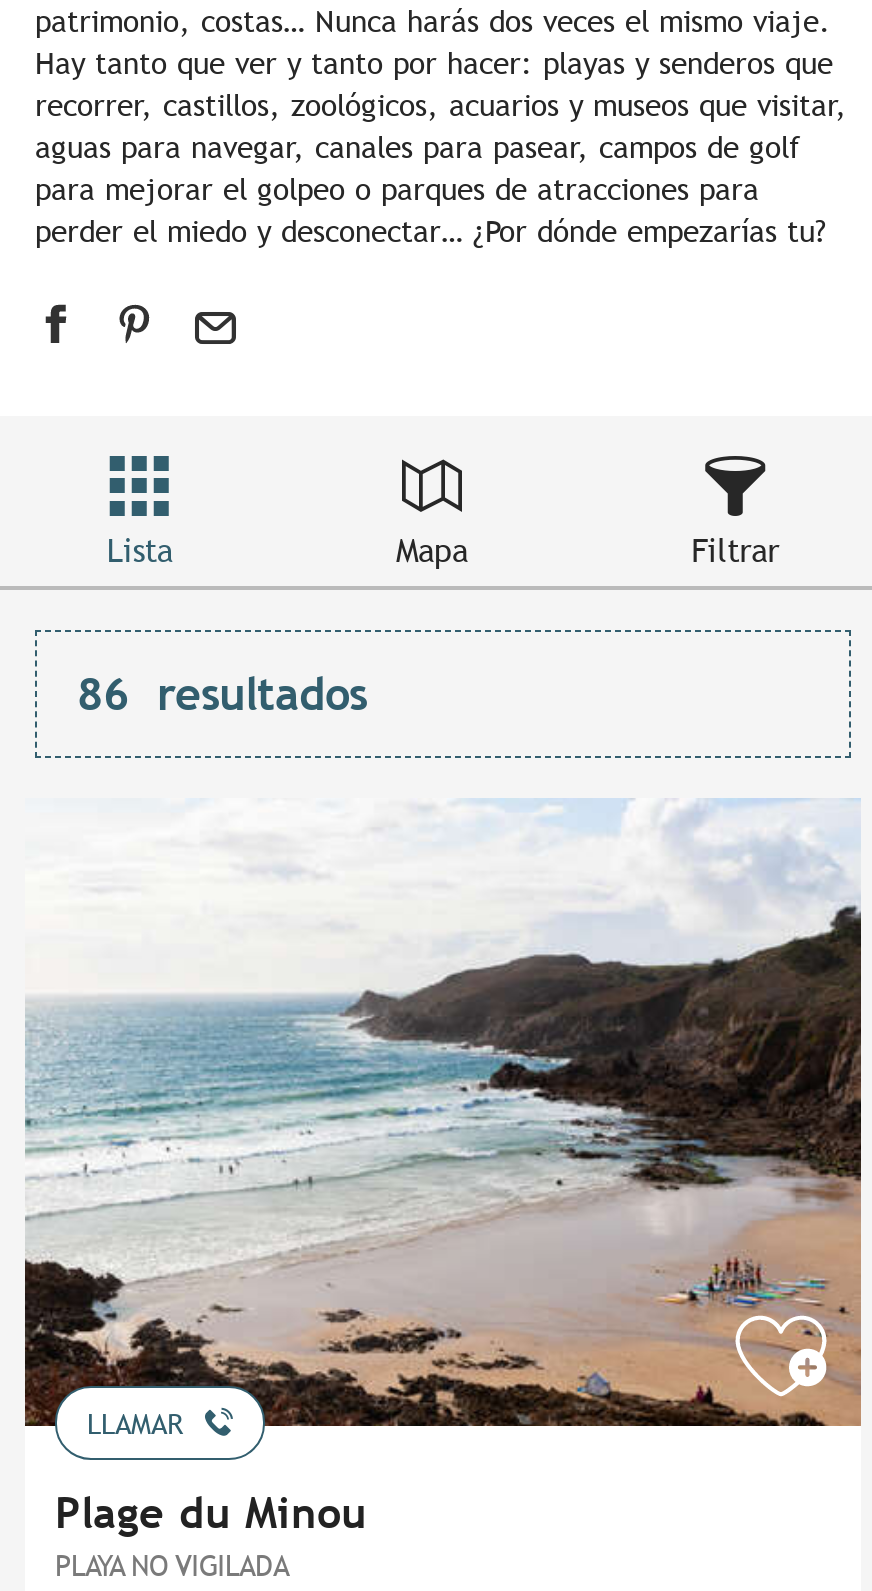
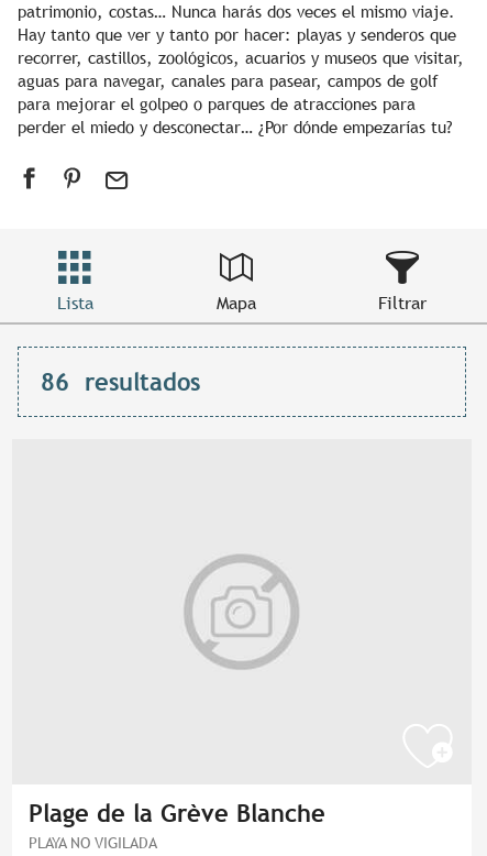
- [image]

- LLAMAR
- Plage du Minou
+ Plage de la Grève Blanche
